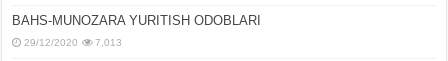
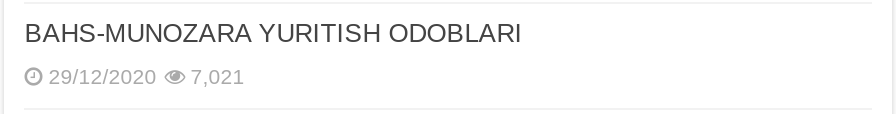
- 29/12/2020 7,013
+ 29/12/2020 7,021
